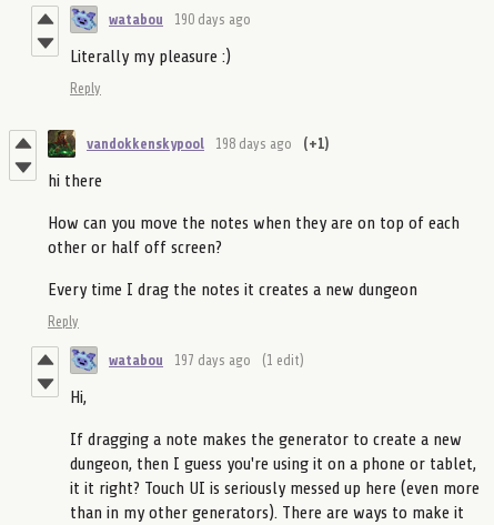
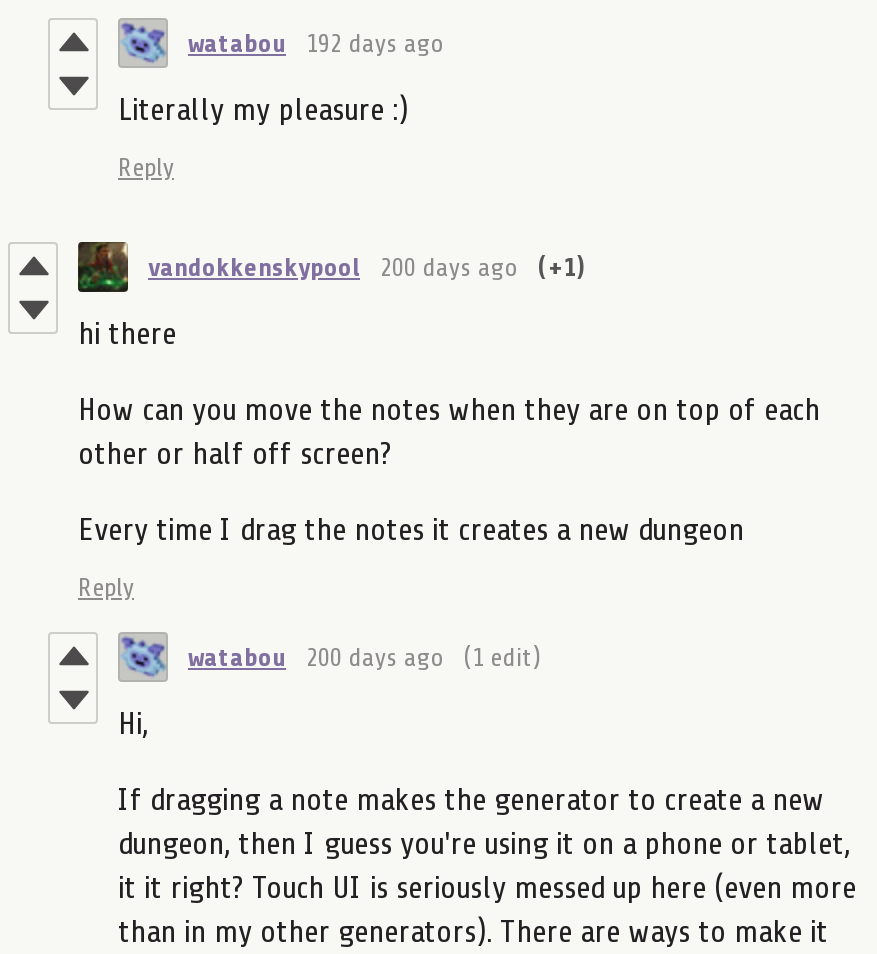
- watabou 190 days ago
+ watabou 192 days ago

- vandokkenskypool 198 days ago (+1)
+ vandokkenskypool 200 days ago (+1)

- watabou 197 days ago (1 edit)
+ watabou 200 days ago (1 edit)
